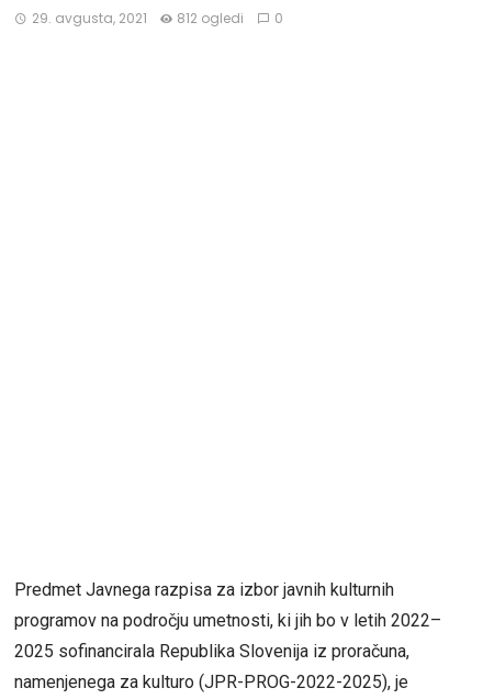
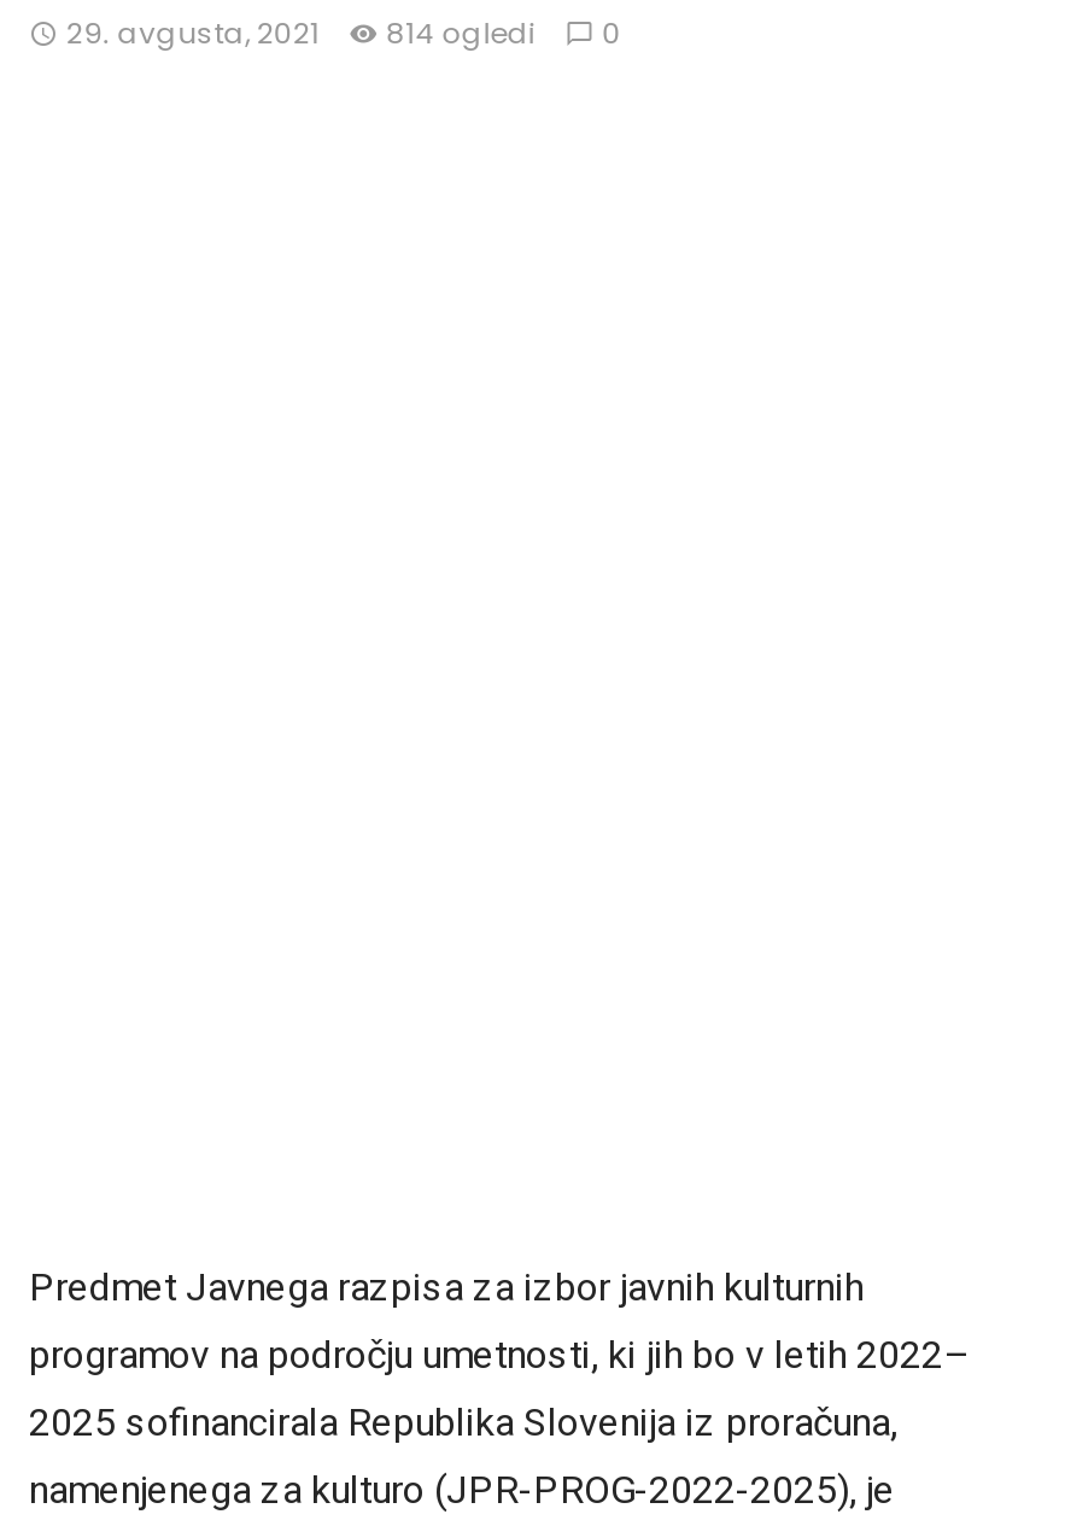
- 29. avgusta, 2021 812 ogledi 0
+ 29. avgusta, 2021 814 ogledi 0
